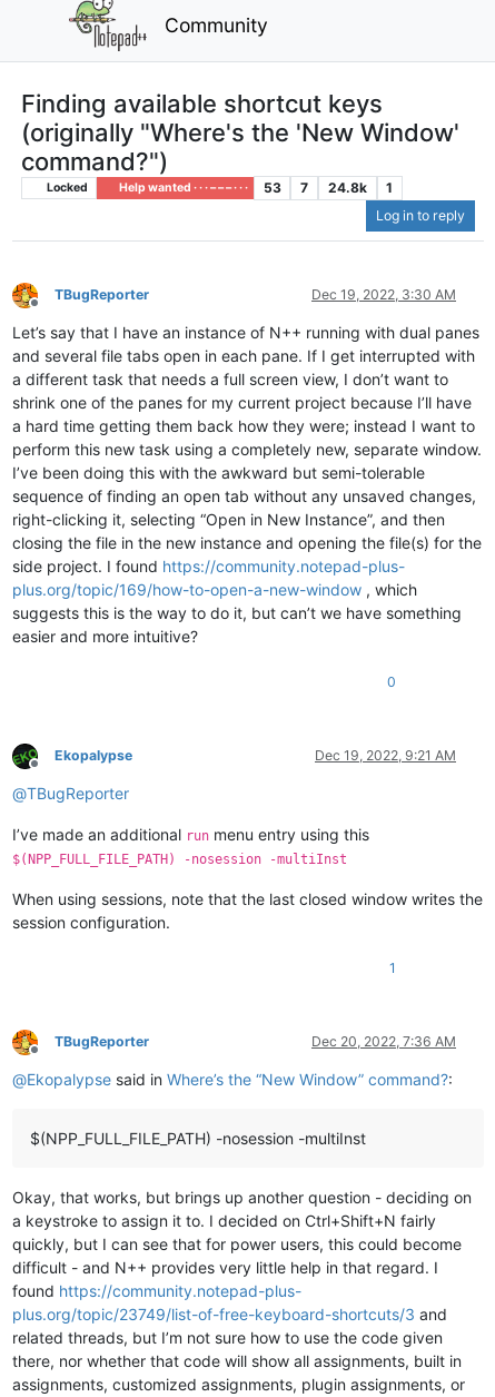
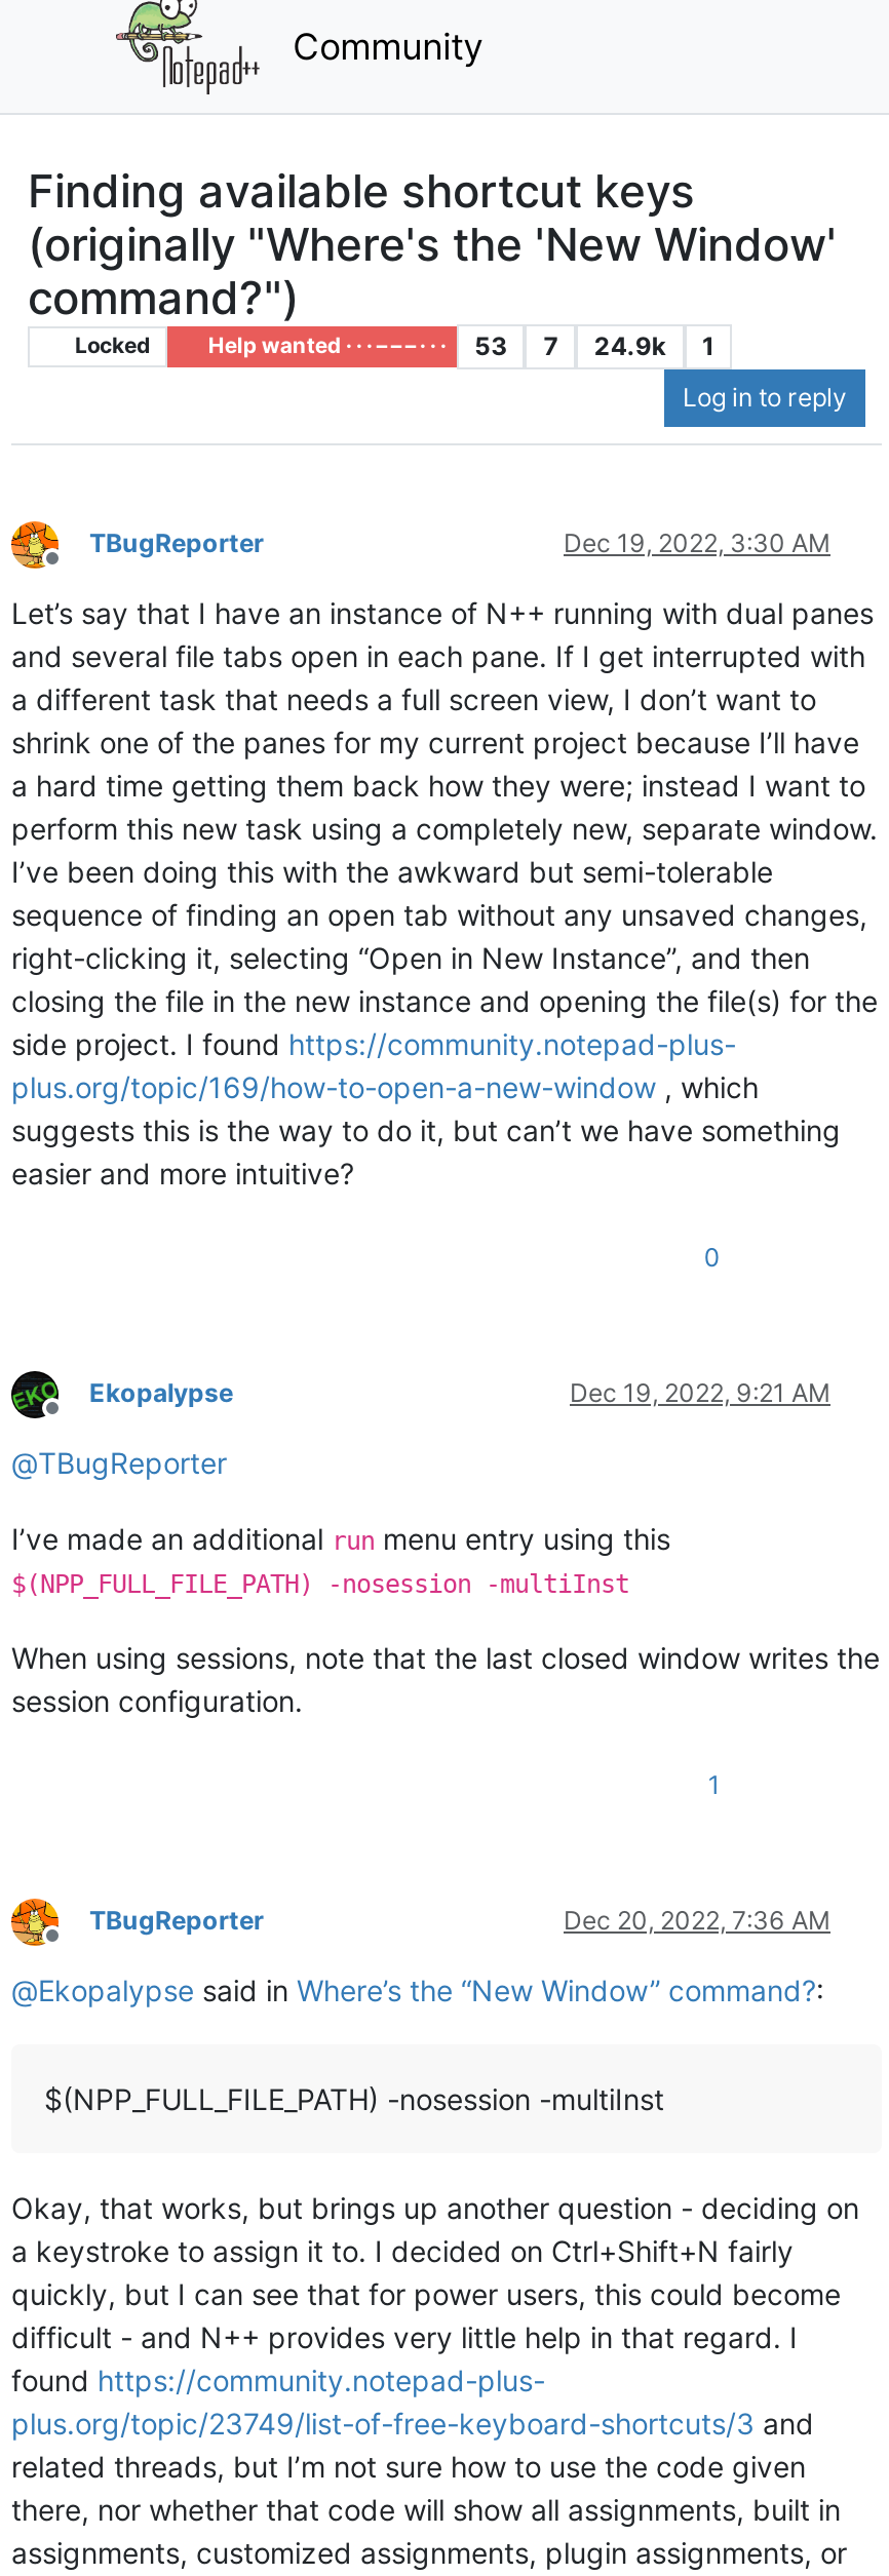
- Locked Help wanted · · · – – – · · · 53 7 24.8k 1
+ Locked Help wanted · · · – – – · · · 53 7 24.9k 1
